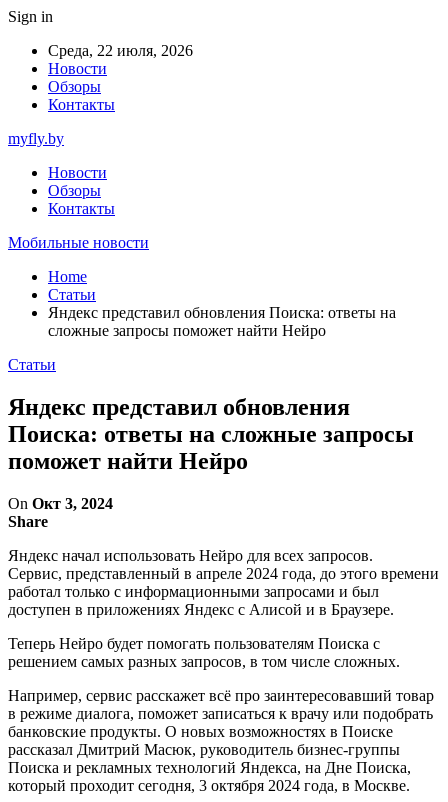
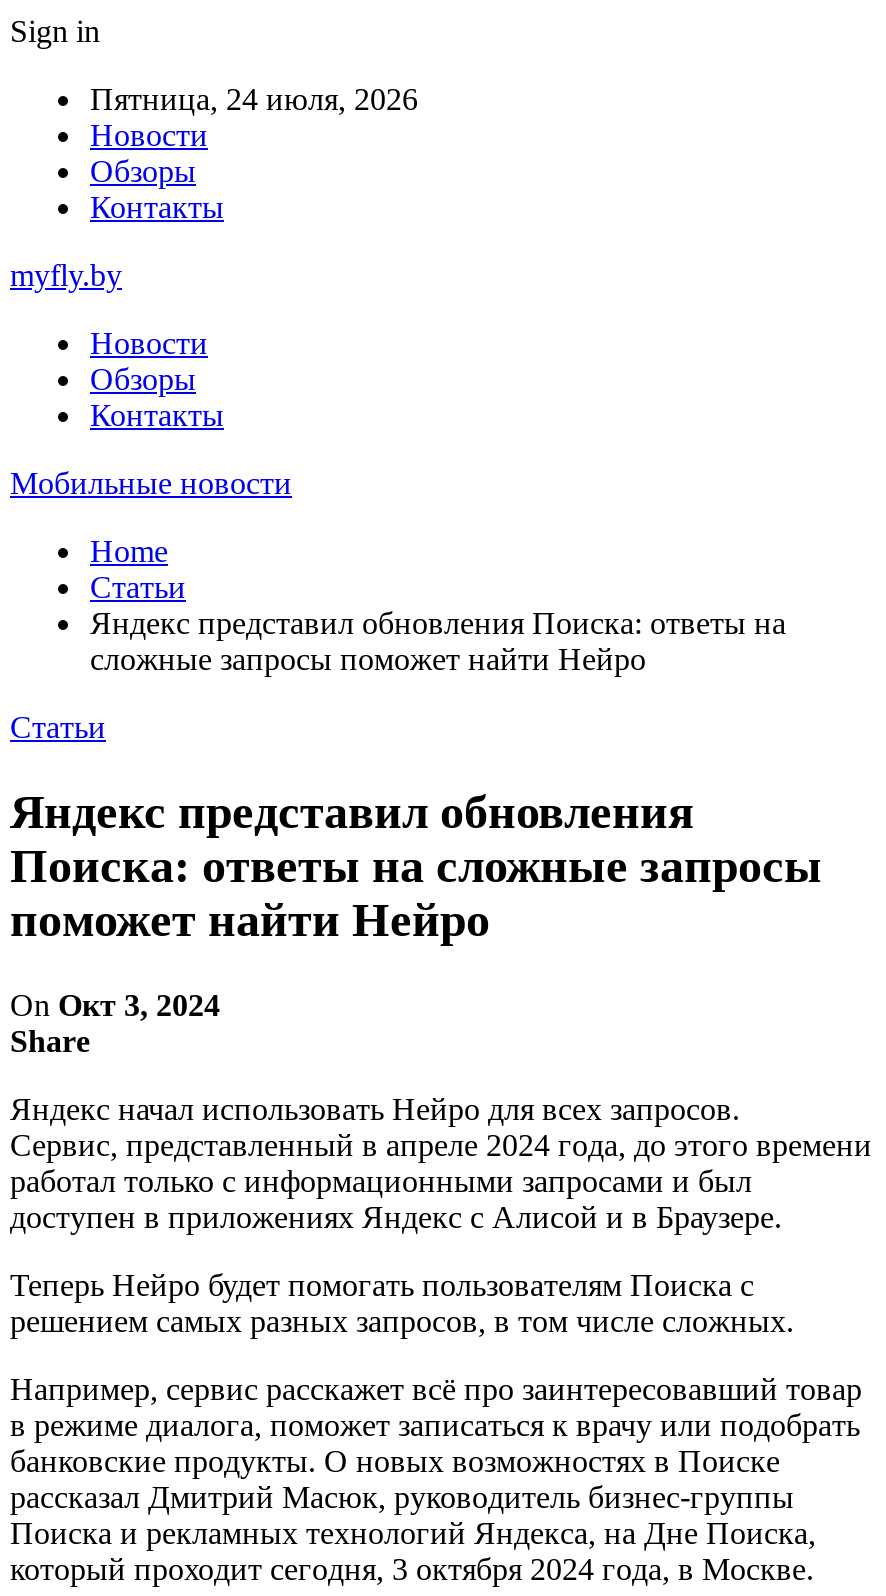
- Среда, 22 июля, 2026
+ Пятница, 24 июля, 2026
